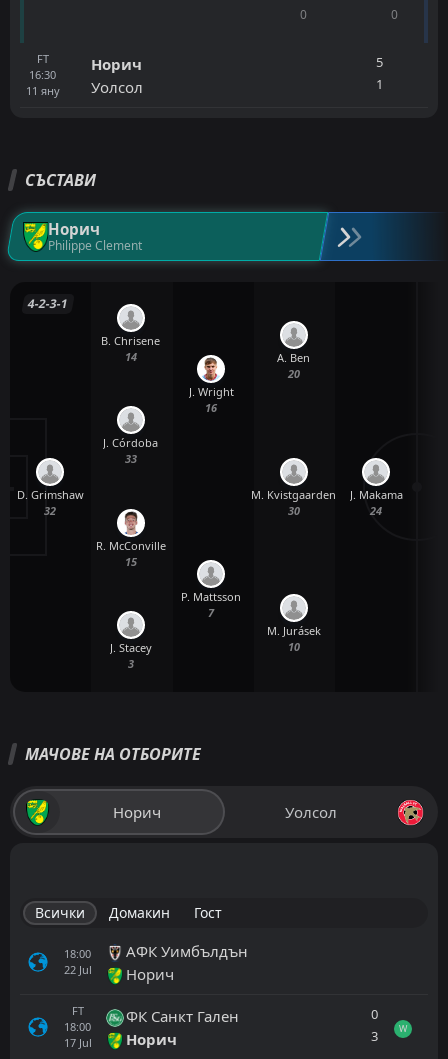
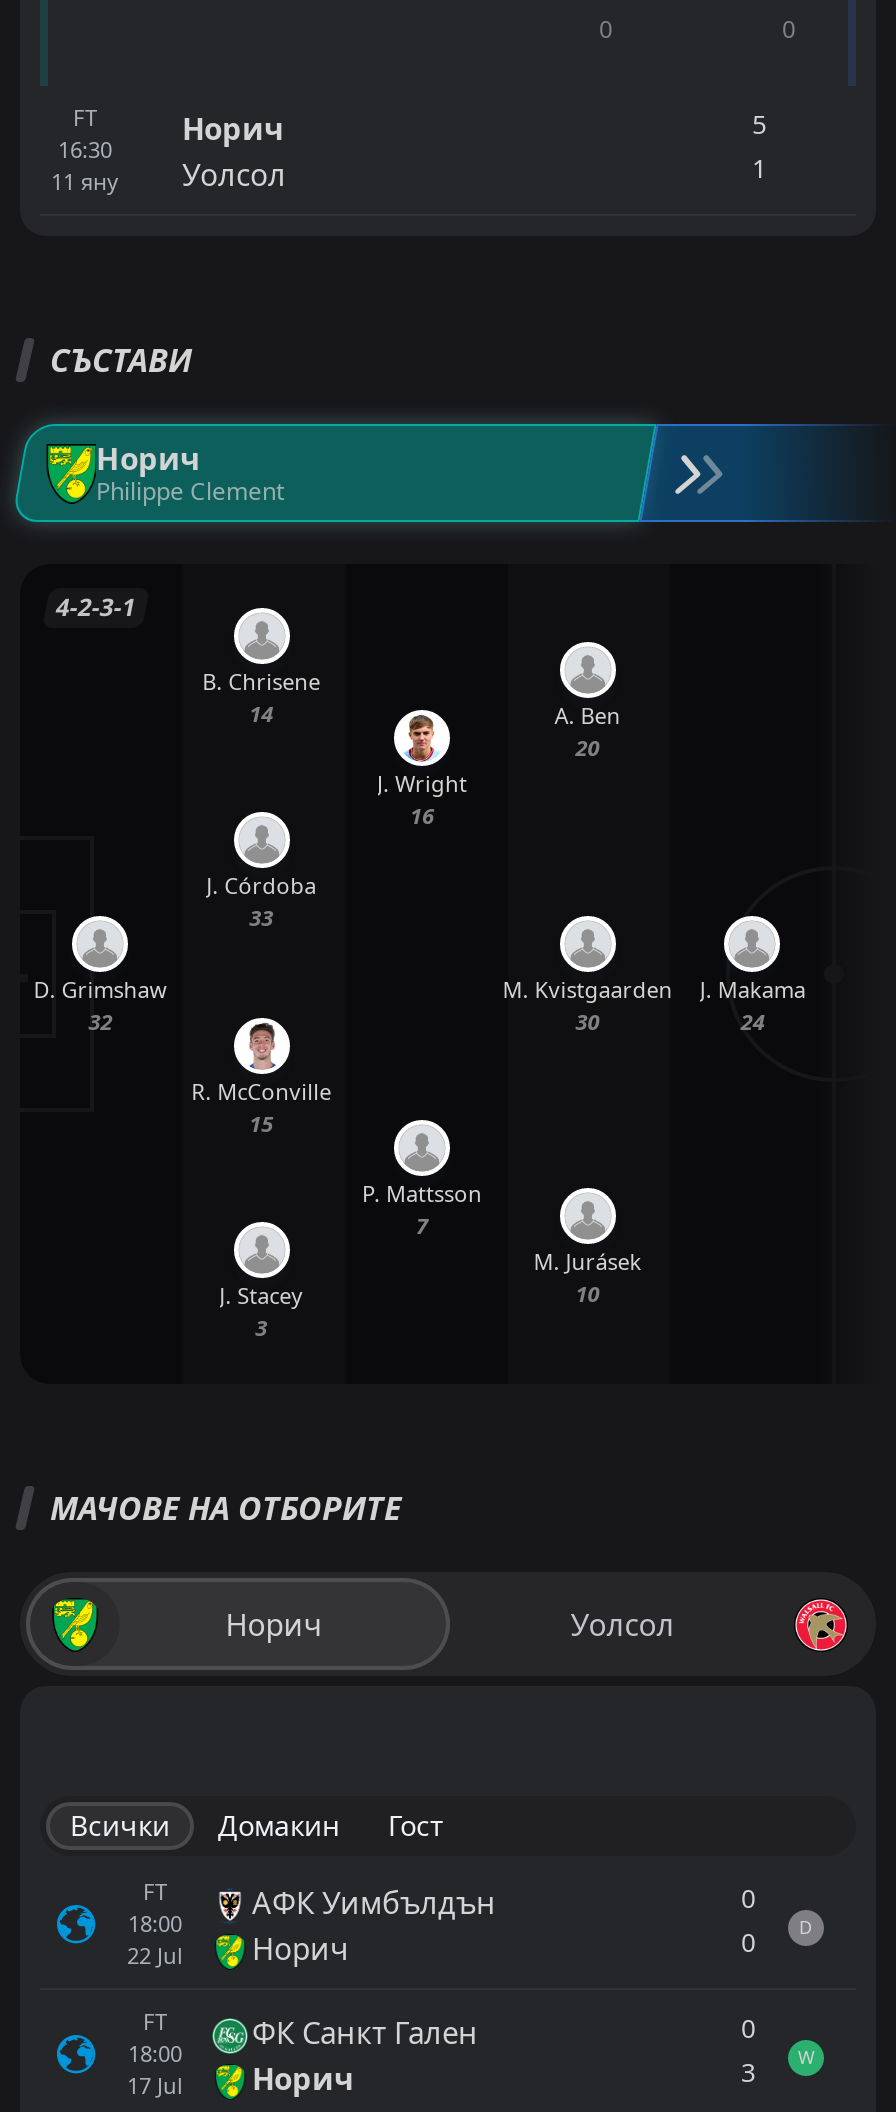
+ FT

+ 0
+ 0
+ D
